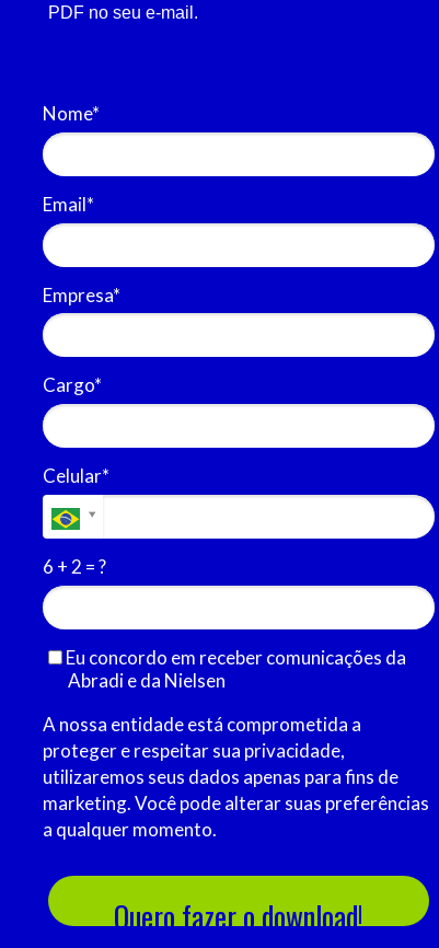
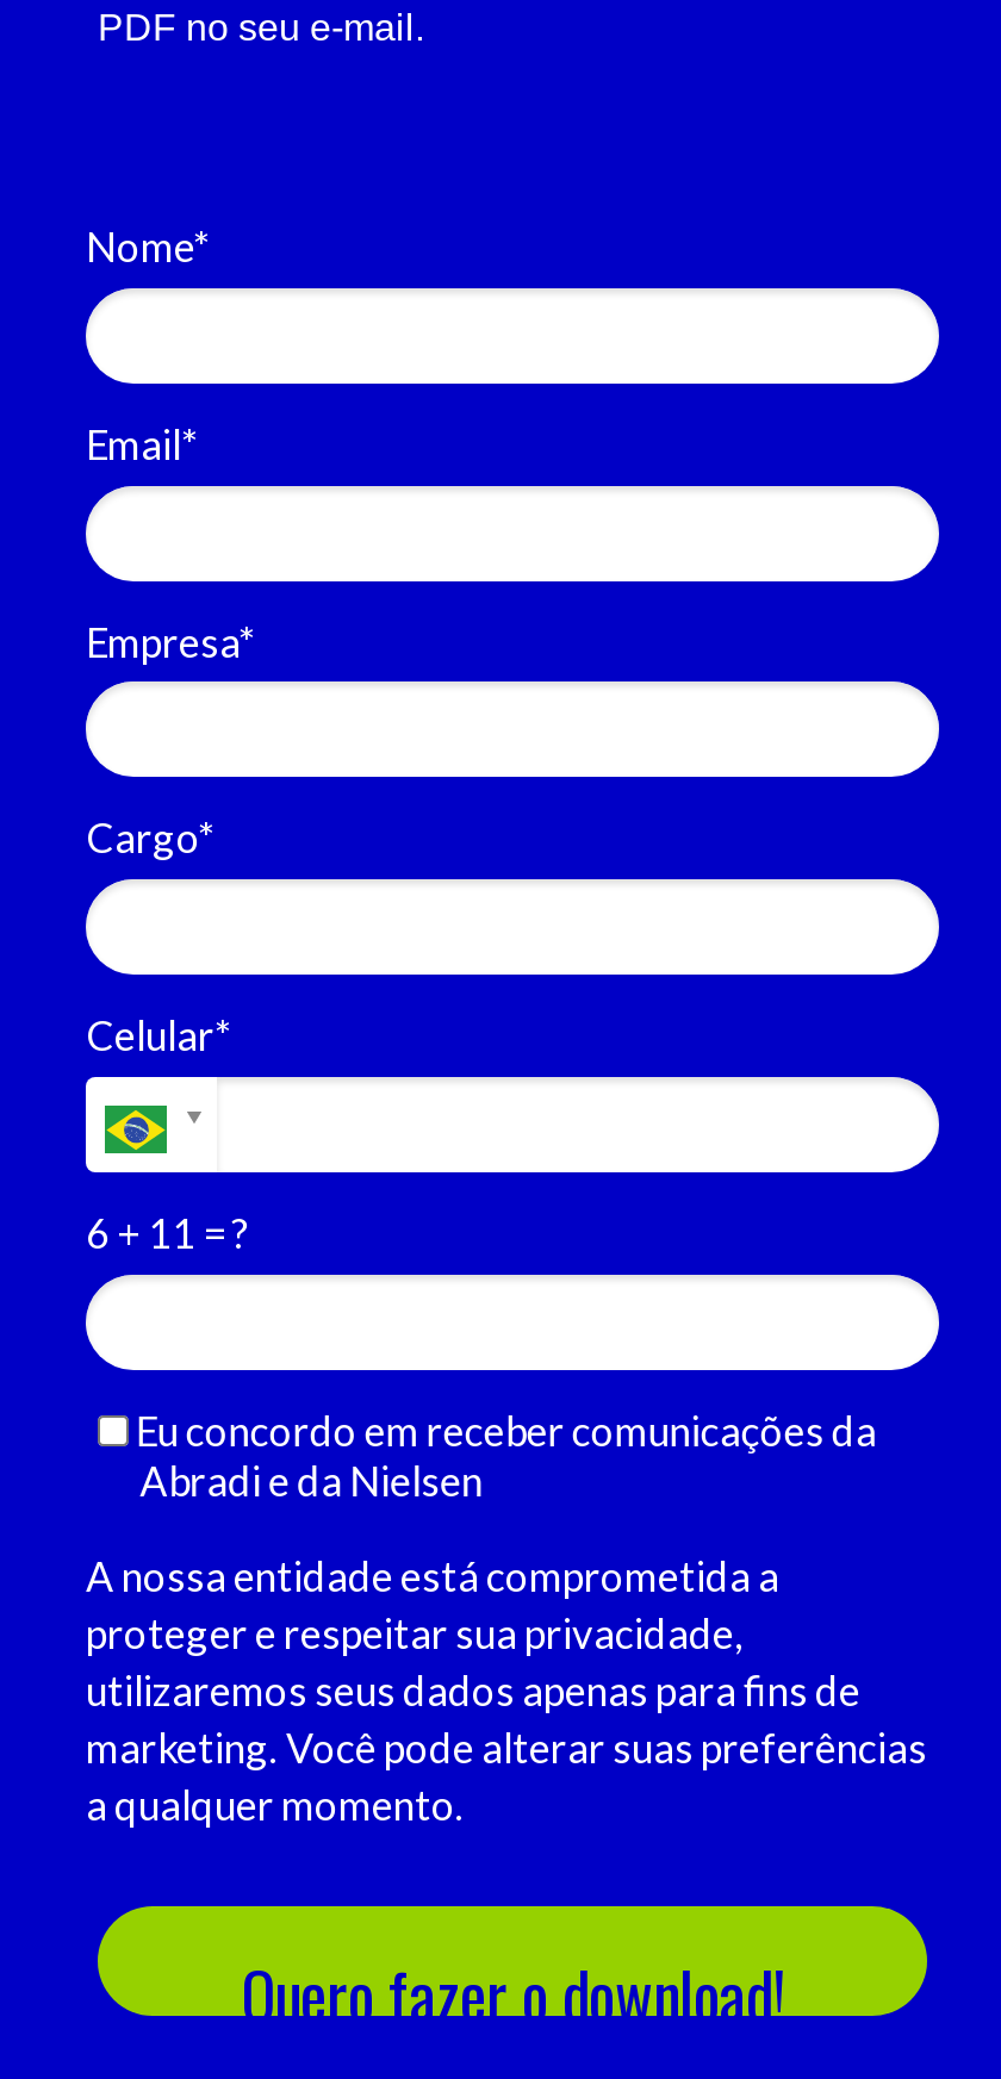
- 6 + 2 = ?
+ 6 + 11 = ?
